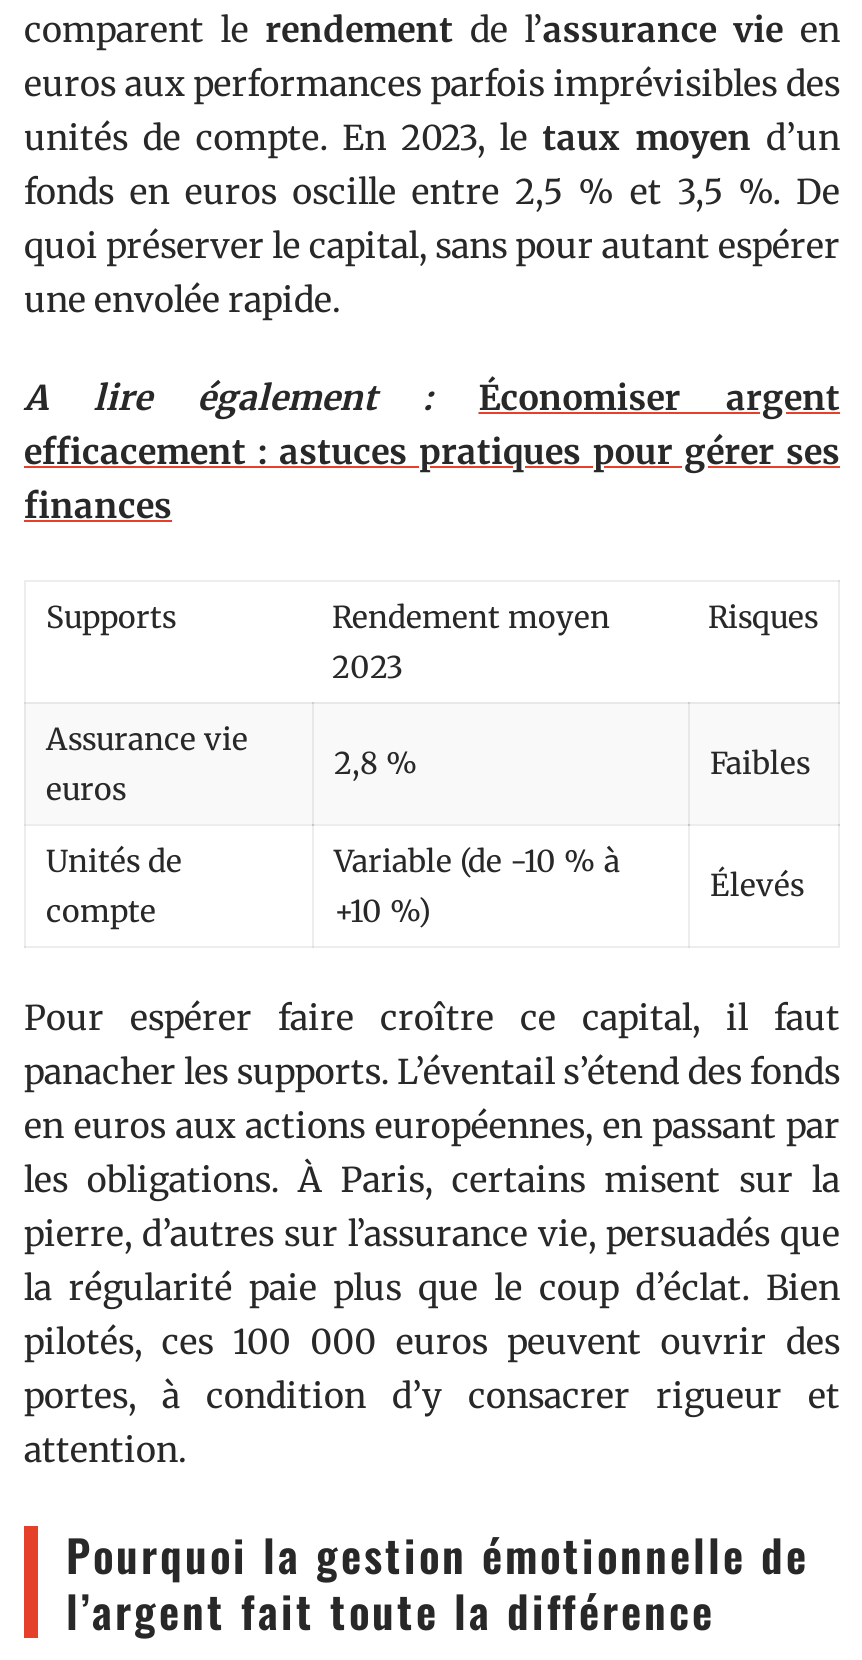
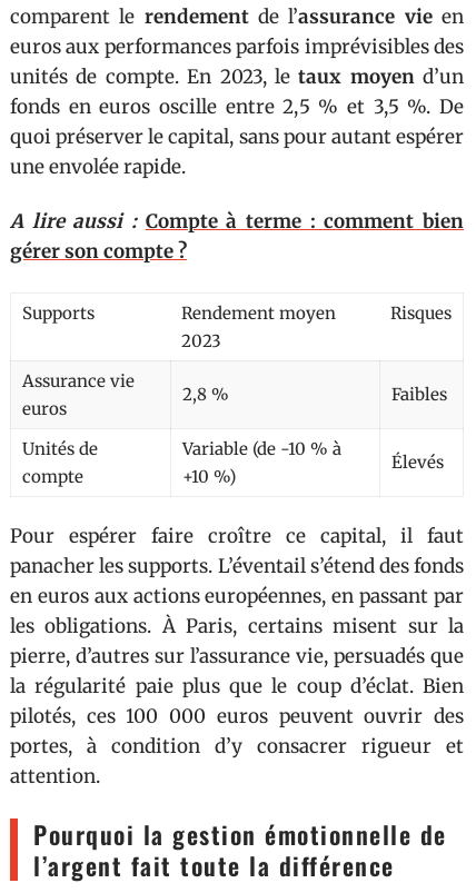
- A lire également :
- Économiser argent
- efficacement : astuces pratiques pour gérer ses
- finances
+ A lire aussi : Compte à terme : comment bien
+ gérer son compte ?
